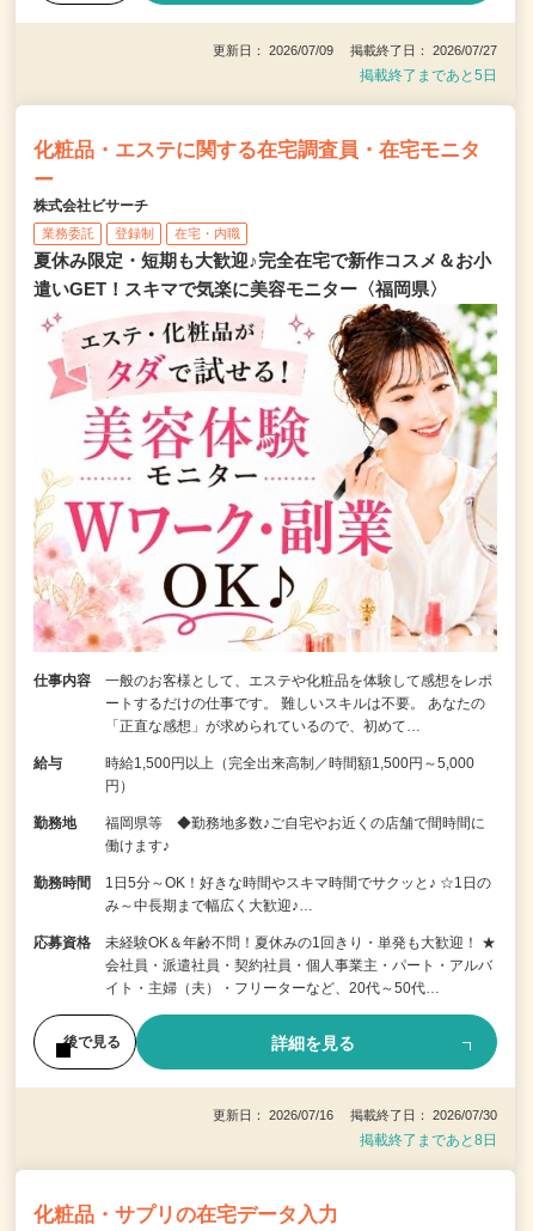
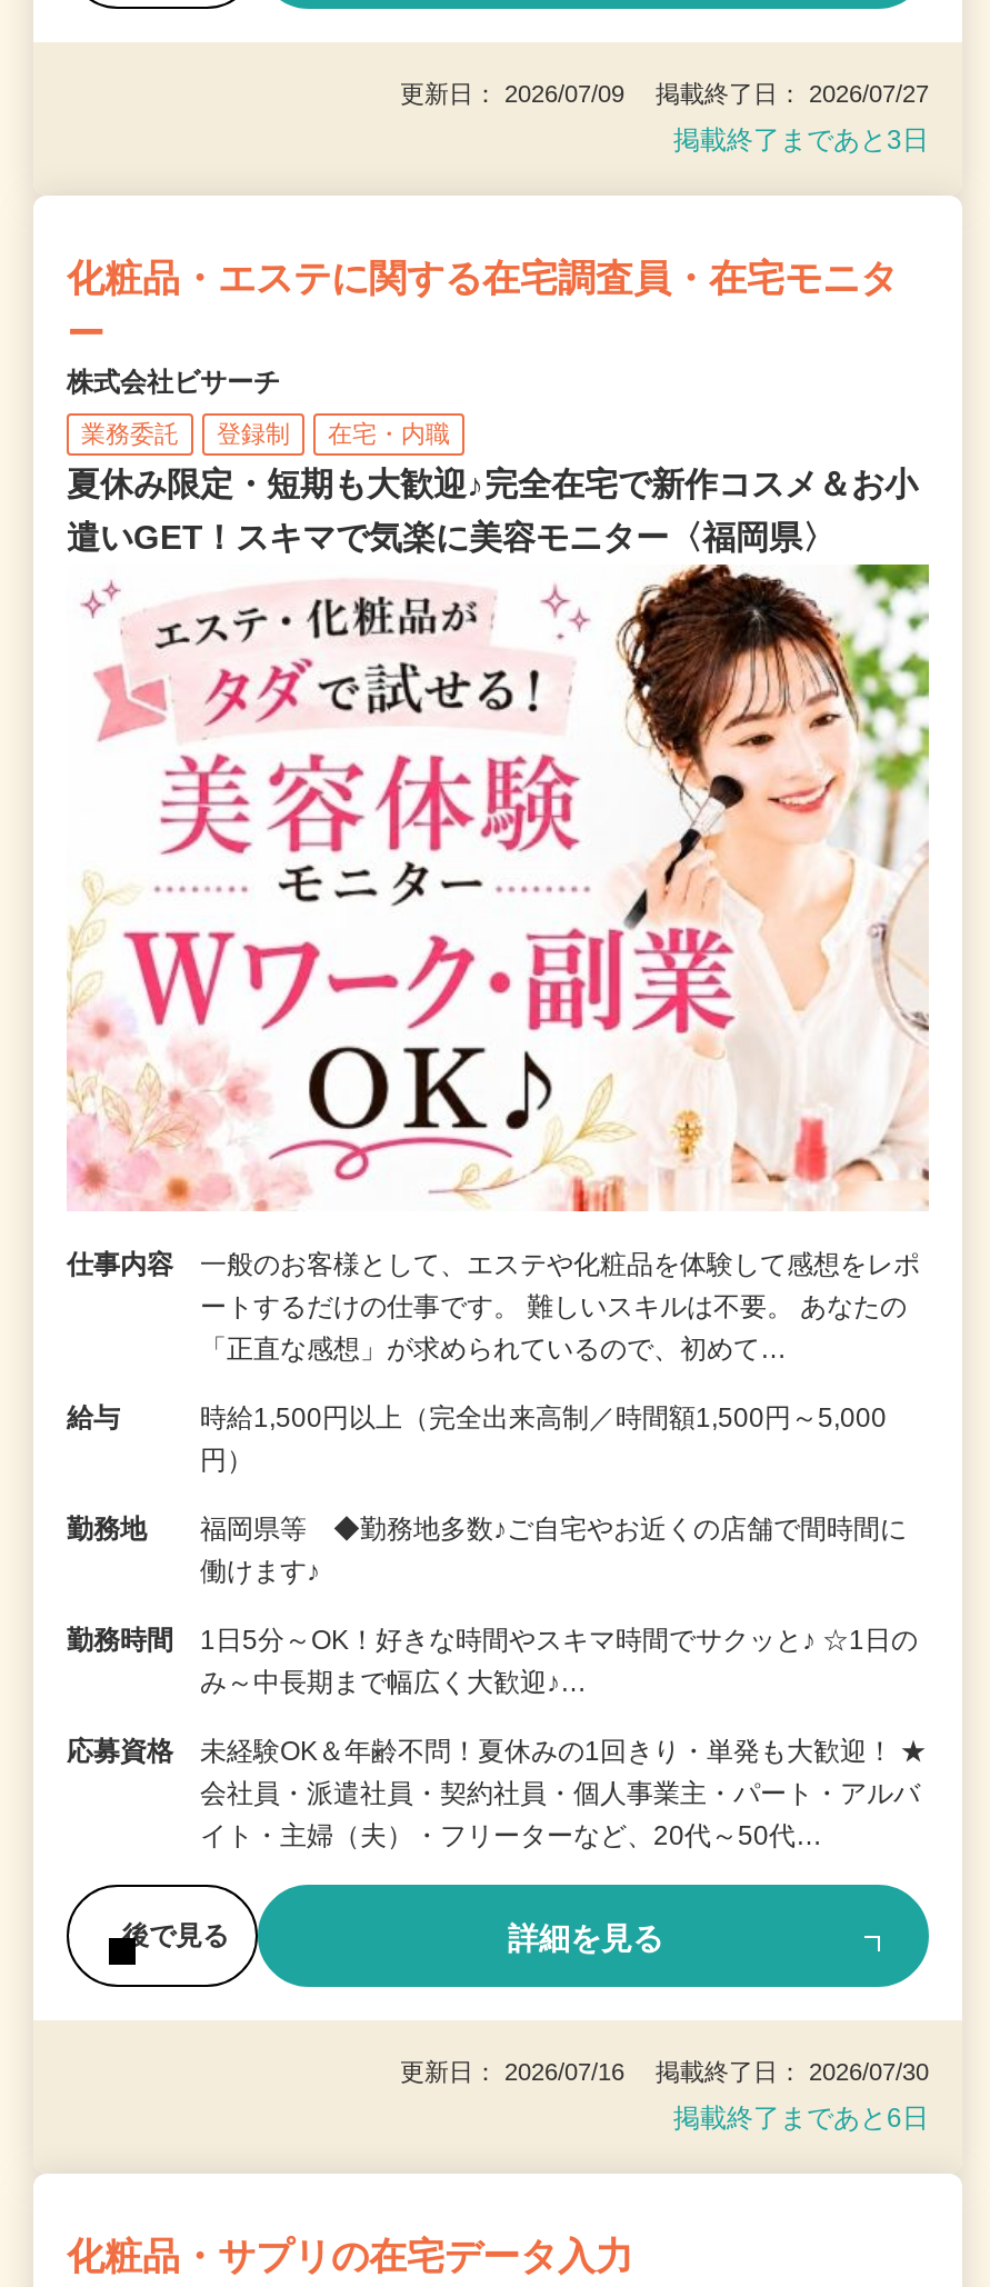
- 掲載終了まであと5日
+ 掲載終了まであと3日

- 掲載終了まであと8日
+ 掲載終了まであと6日
